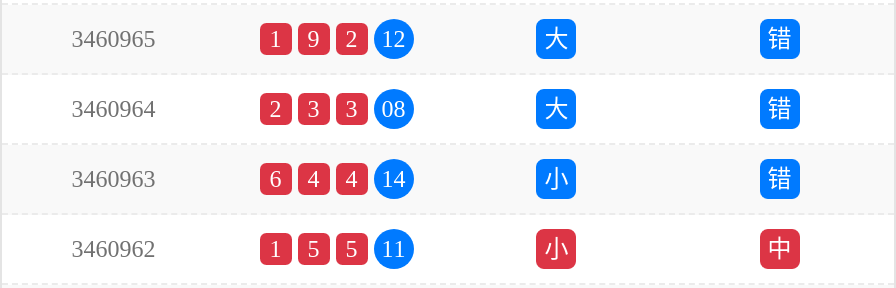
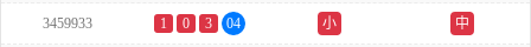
- 3460965
+ 3459933

- 9
- 2
- 12
- 大
- 错
- 3460964
- 2
+ 0

- 3
- 08
- 大
- 错
- 3460963
- 6
- 4
- 4
- 14
- 小
- 错
- 3460962
- 1
- 5
- 5
- 11
+ 04
